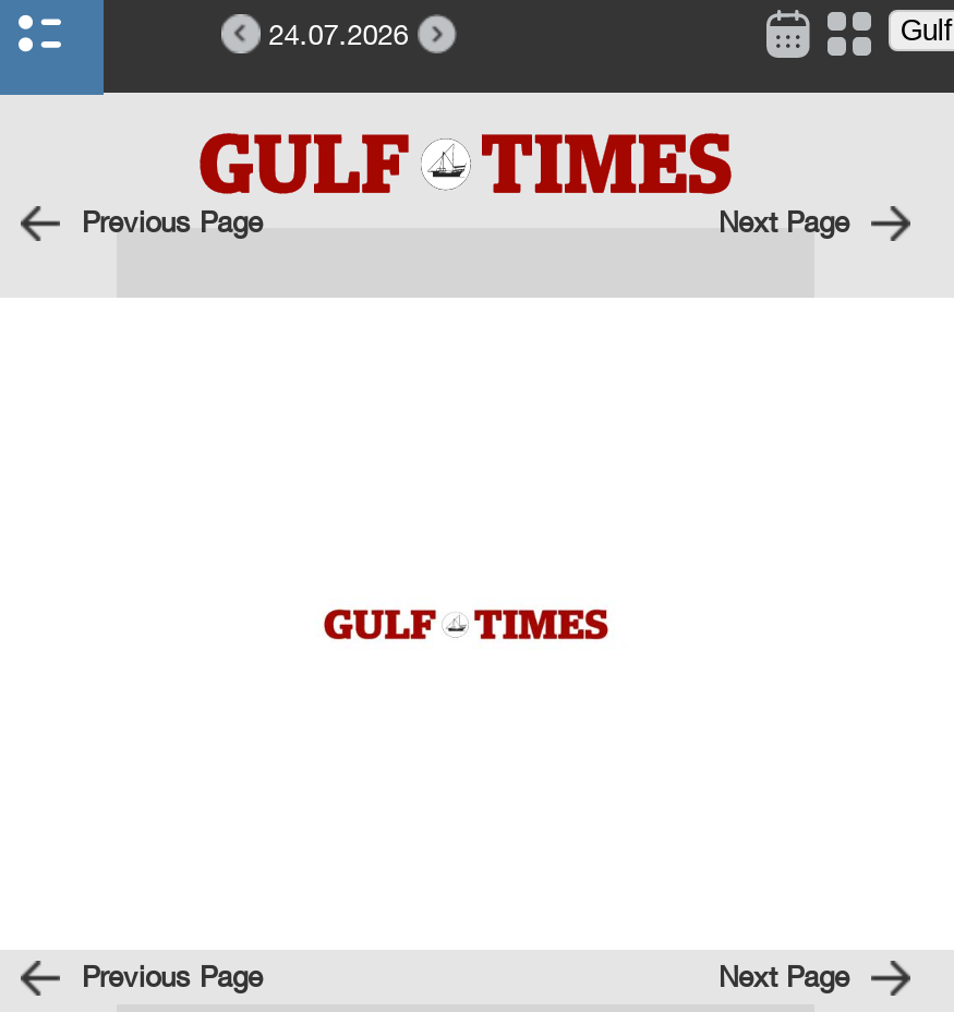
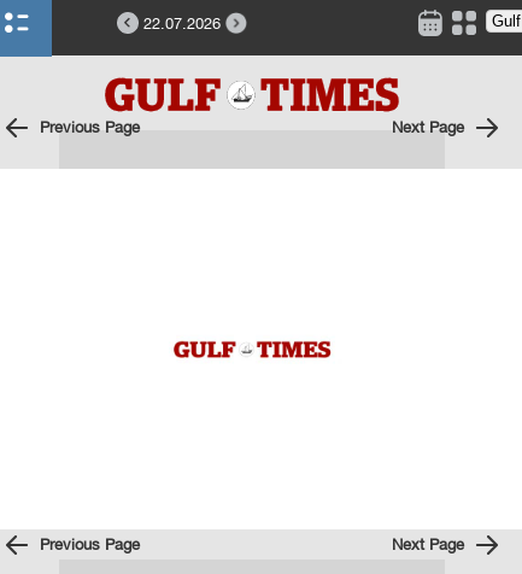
- 24.07.2026
+ 22.07.2026
